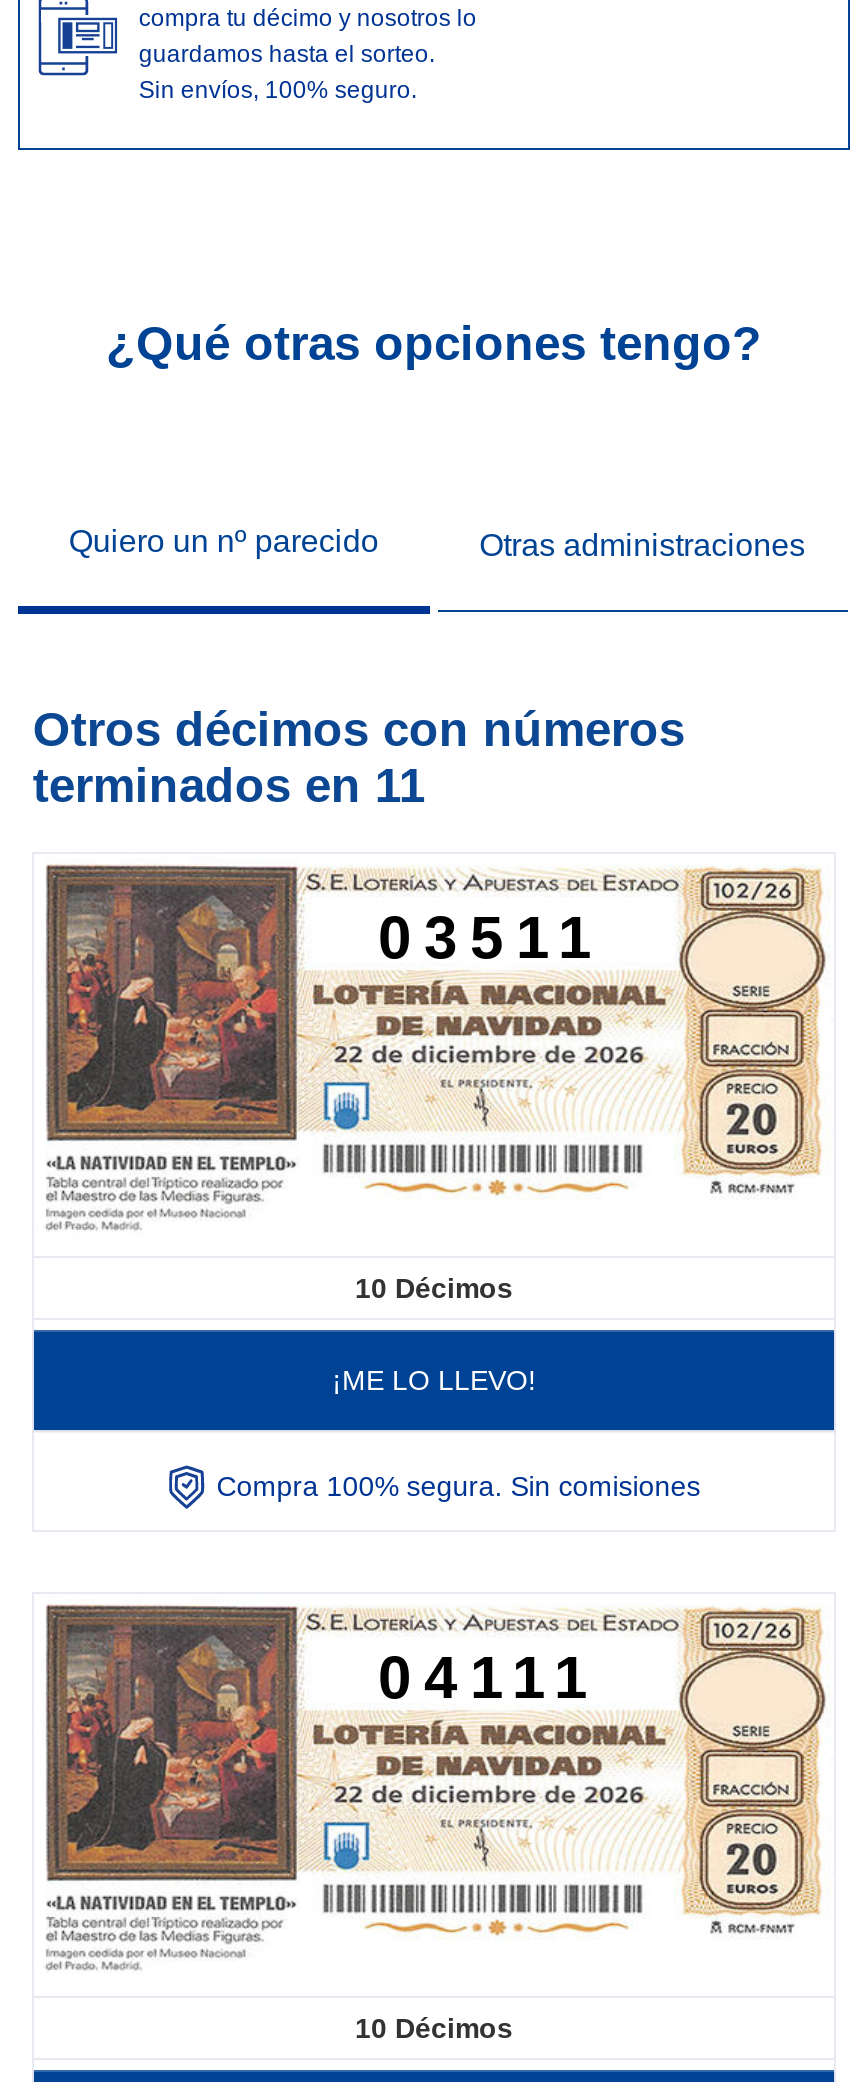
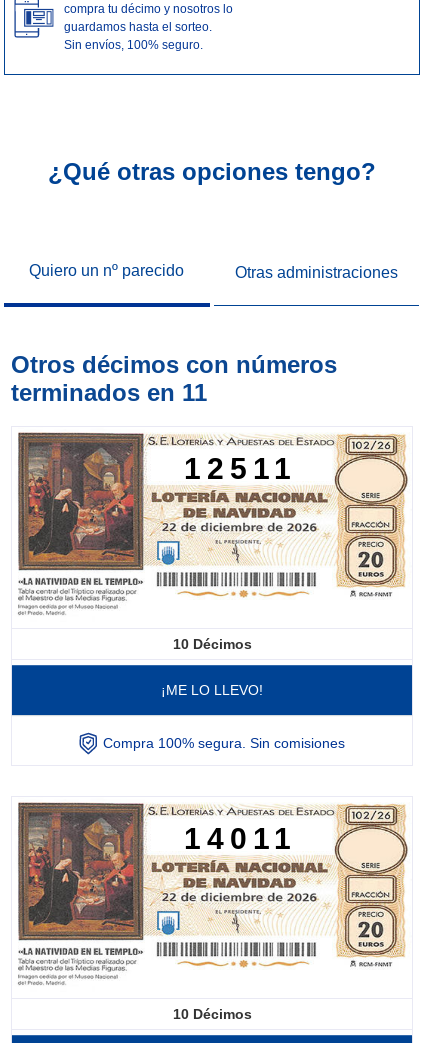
- 03511
+ 12511

- 04111
+ 14011
